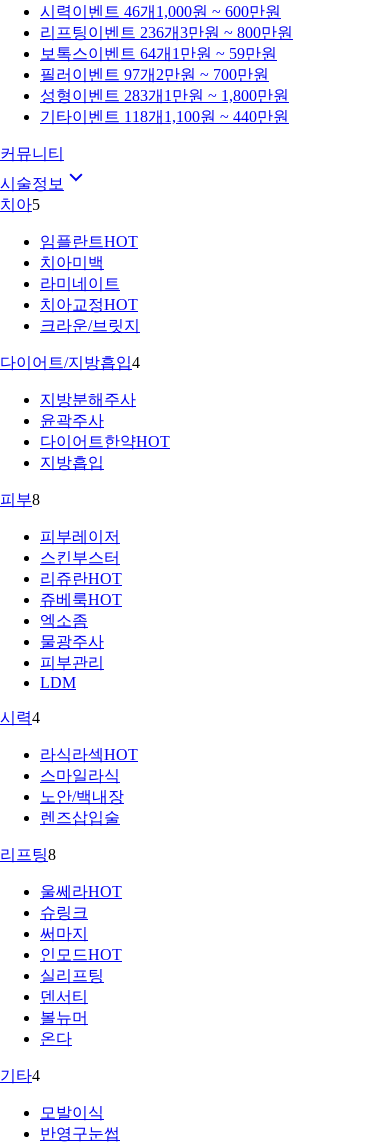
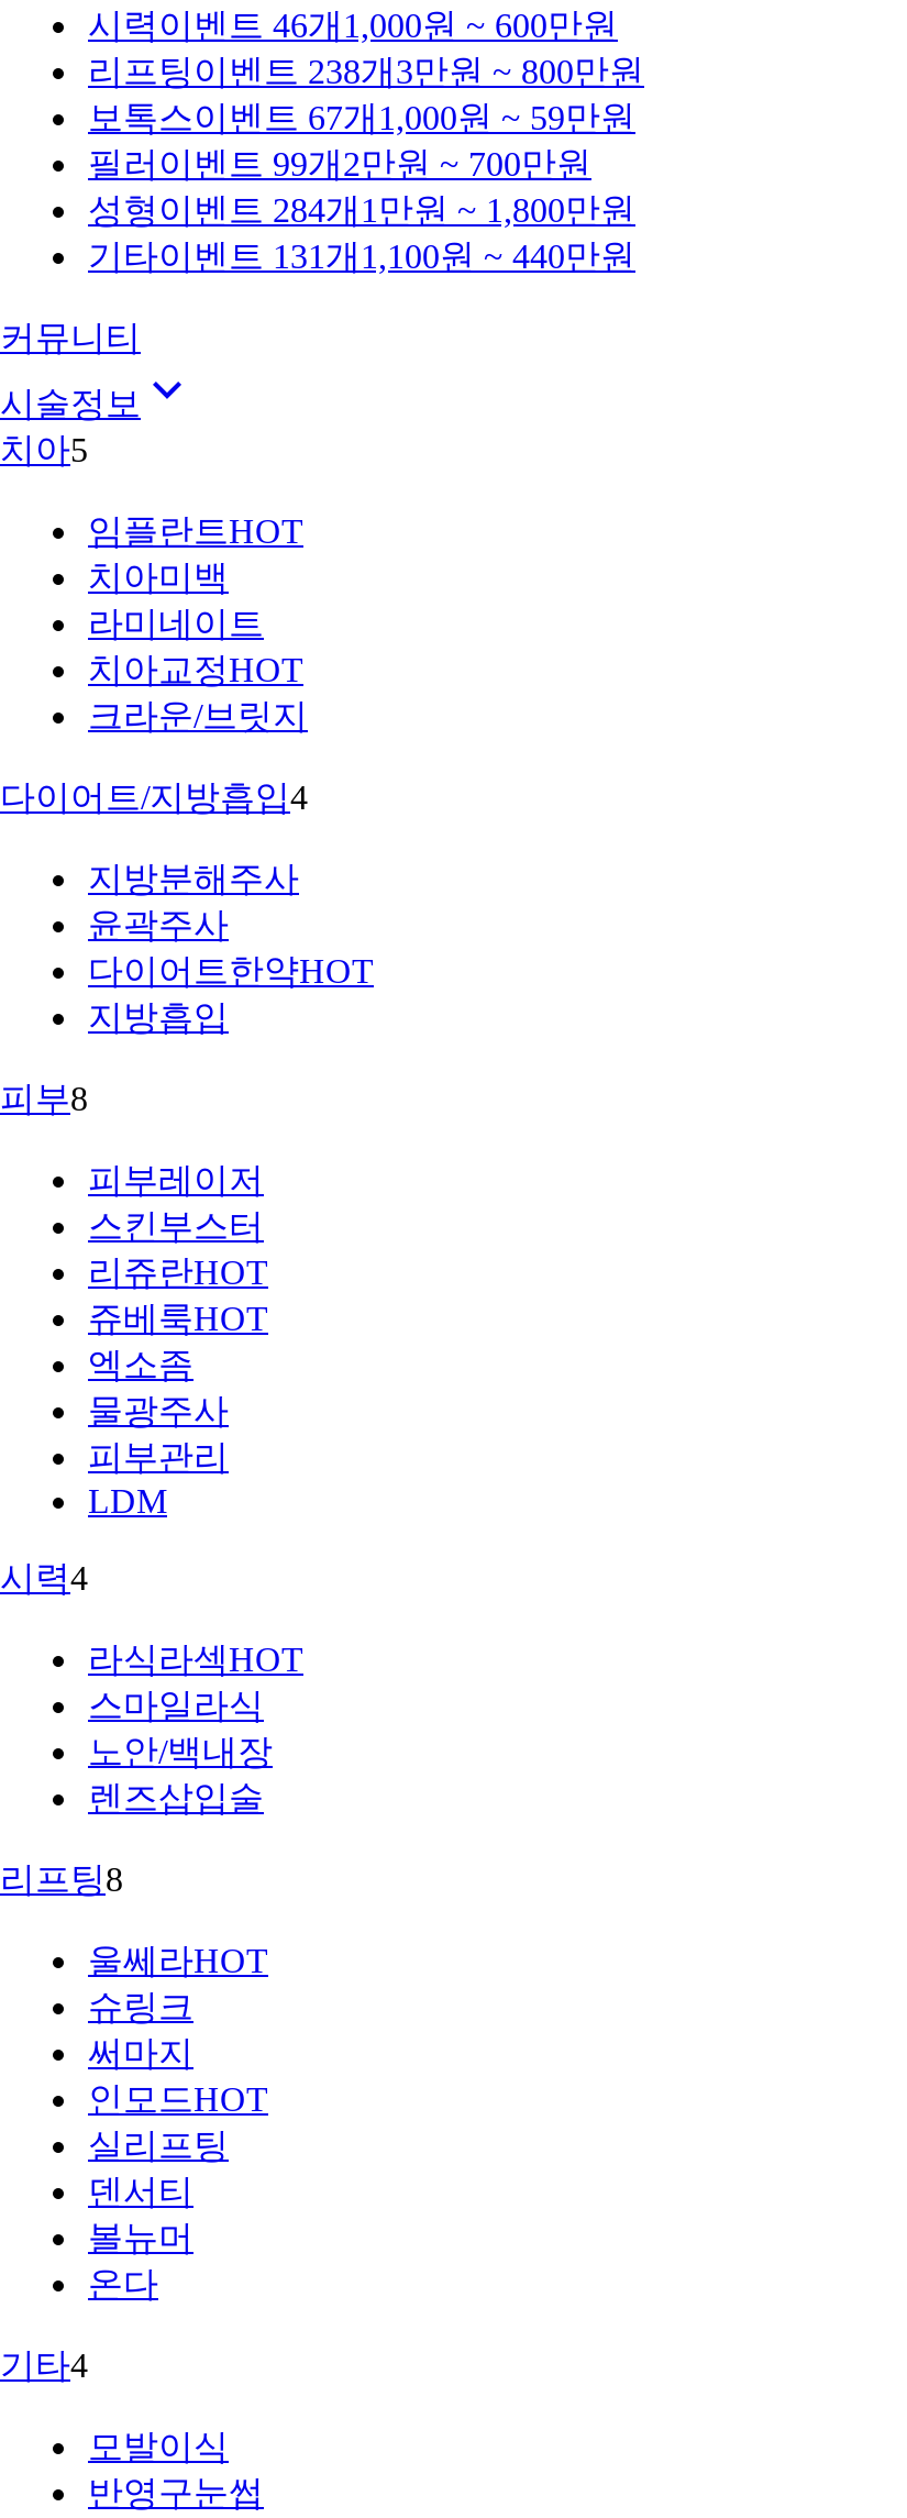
- 리프팅 이벤트 236개3만원 ~ 800만원
+ 리프팅 이벤트 238개3만원 ~ 800만원

- 보톡스 이벤트 64개 1만원 ~ 59만원
+ 보톡스 이벤트 67개 1,000원 ~ 59만원

- 필러 이벤트 97개2만원 ~ 700만원
+ 필러 이벤트 99개2만원 ~ 700만원

- 성형 이벤트 283개 1만원 ~ 1,800만원
+ 성형 이벤트 284개 1만원 ~ 1,800만원

- 기타이벤트 118개 1,100원 ~ 440만원
+ 기타이벤트 131개 1,100원 ~ 440만원
